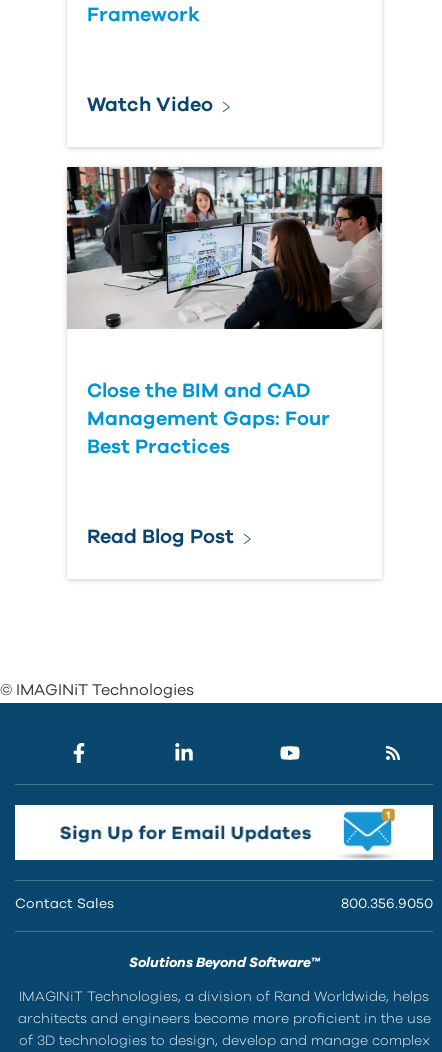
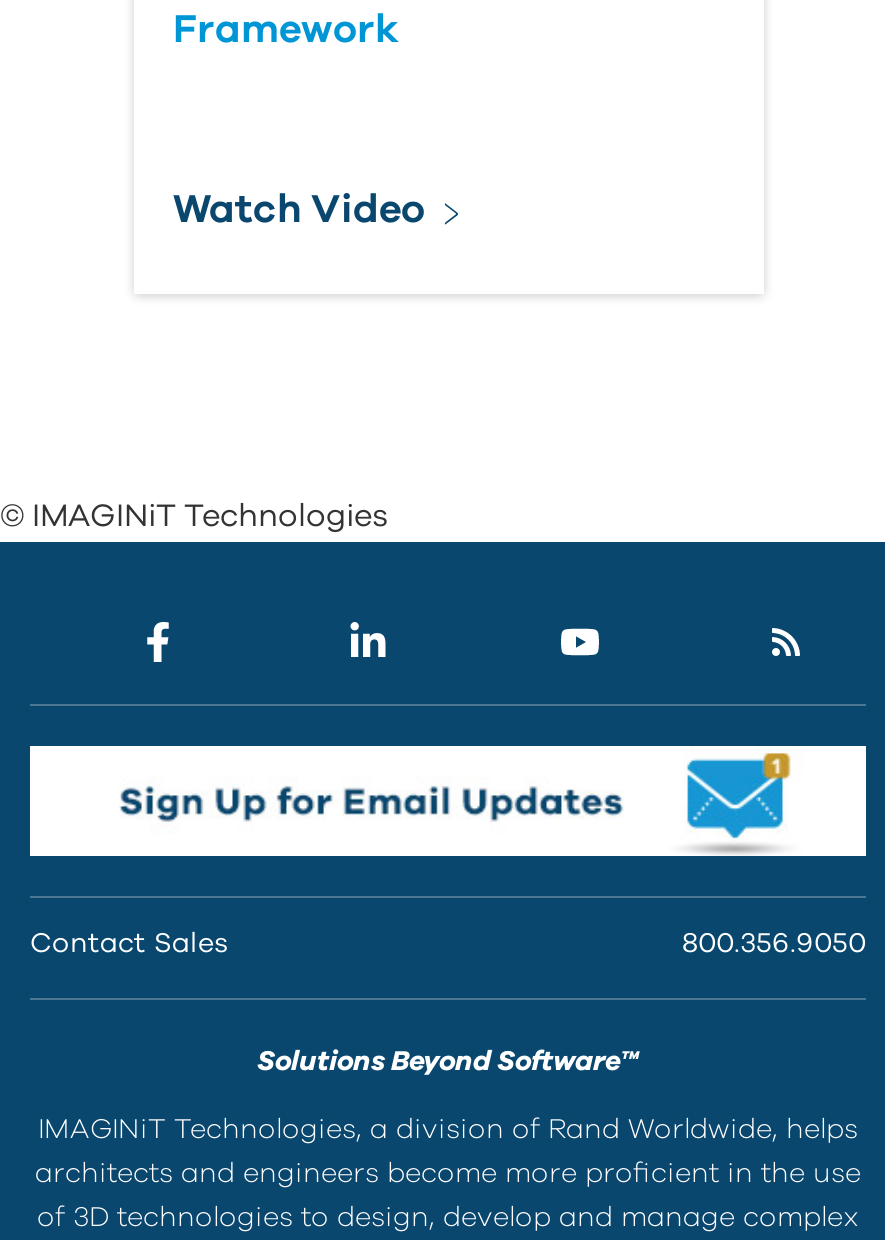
- [image]

- Close the BIM and CAD
- Management Gaps: Four
- Best Practices

- Read Blog Post
